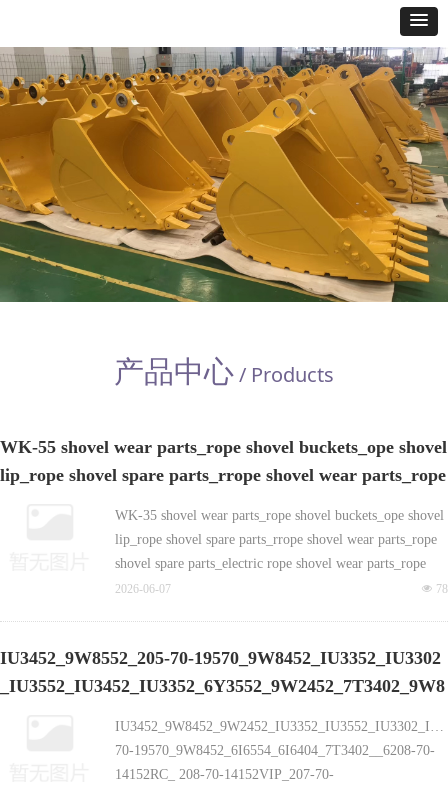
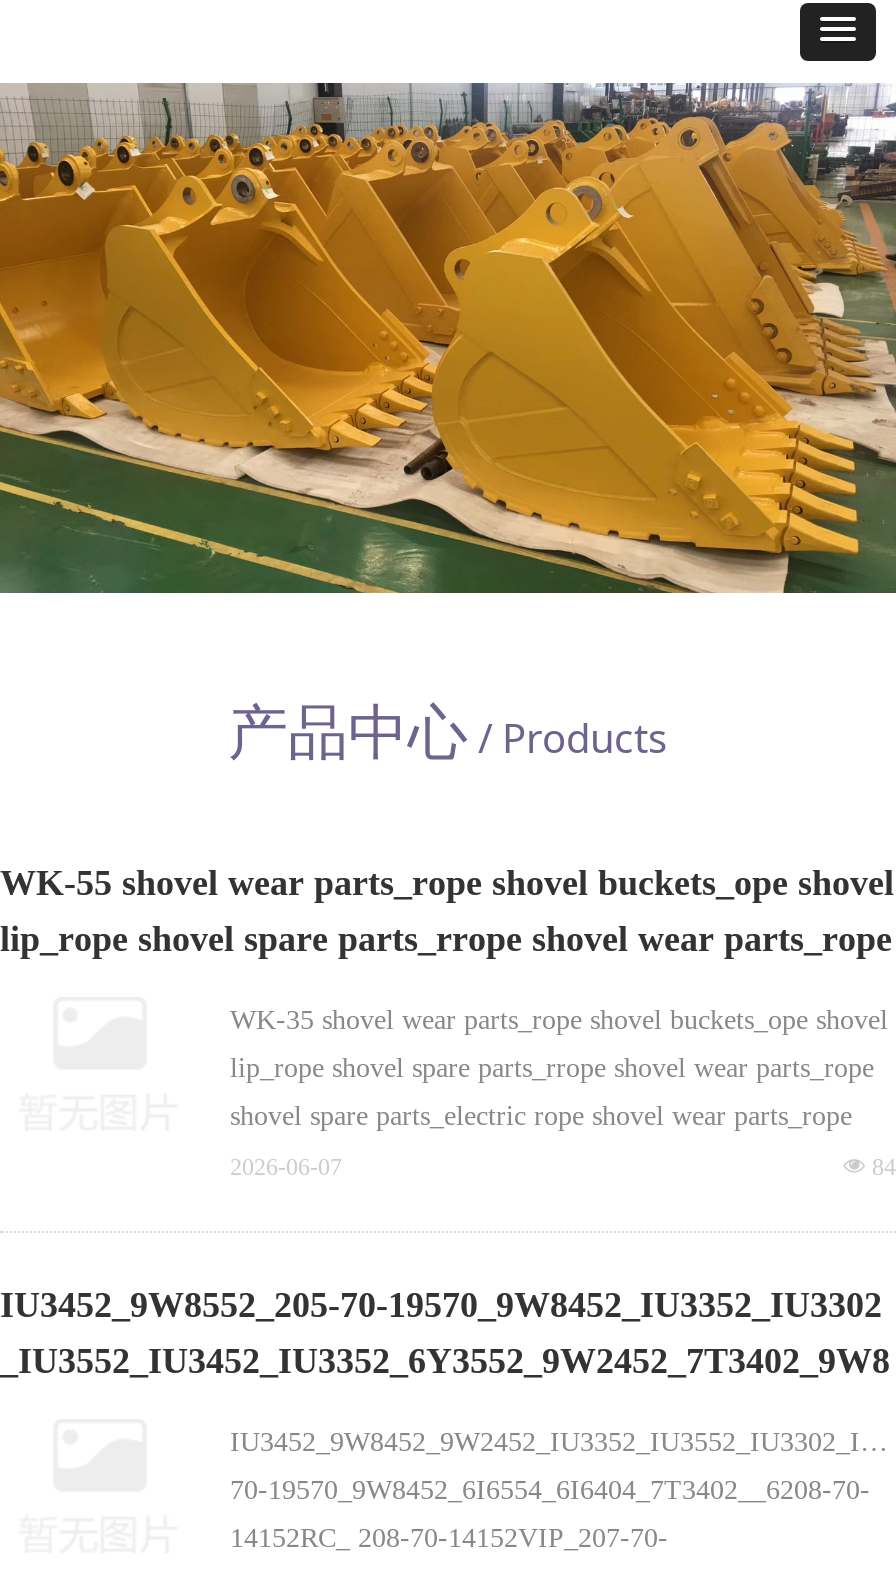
- 넶 78
+ 넶 84
